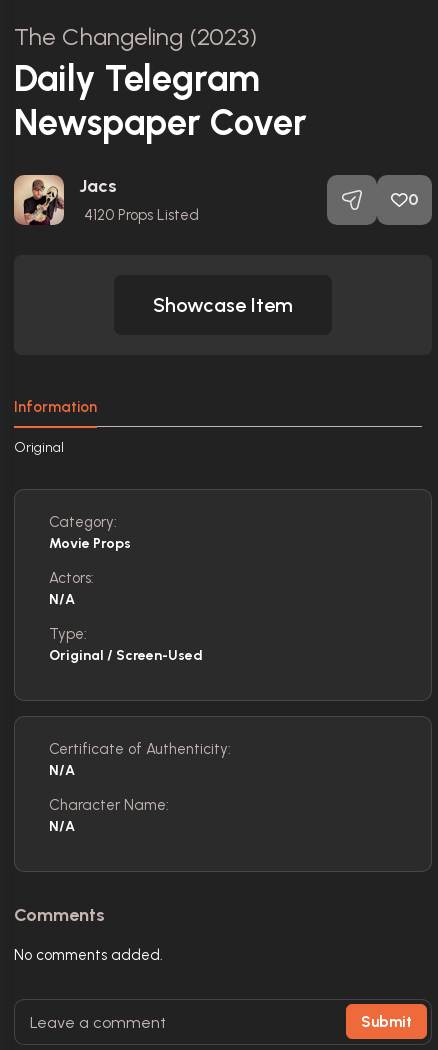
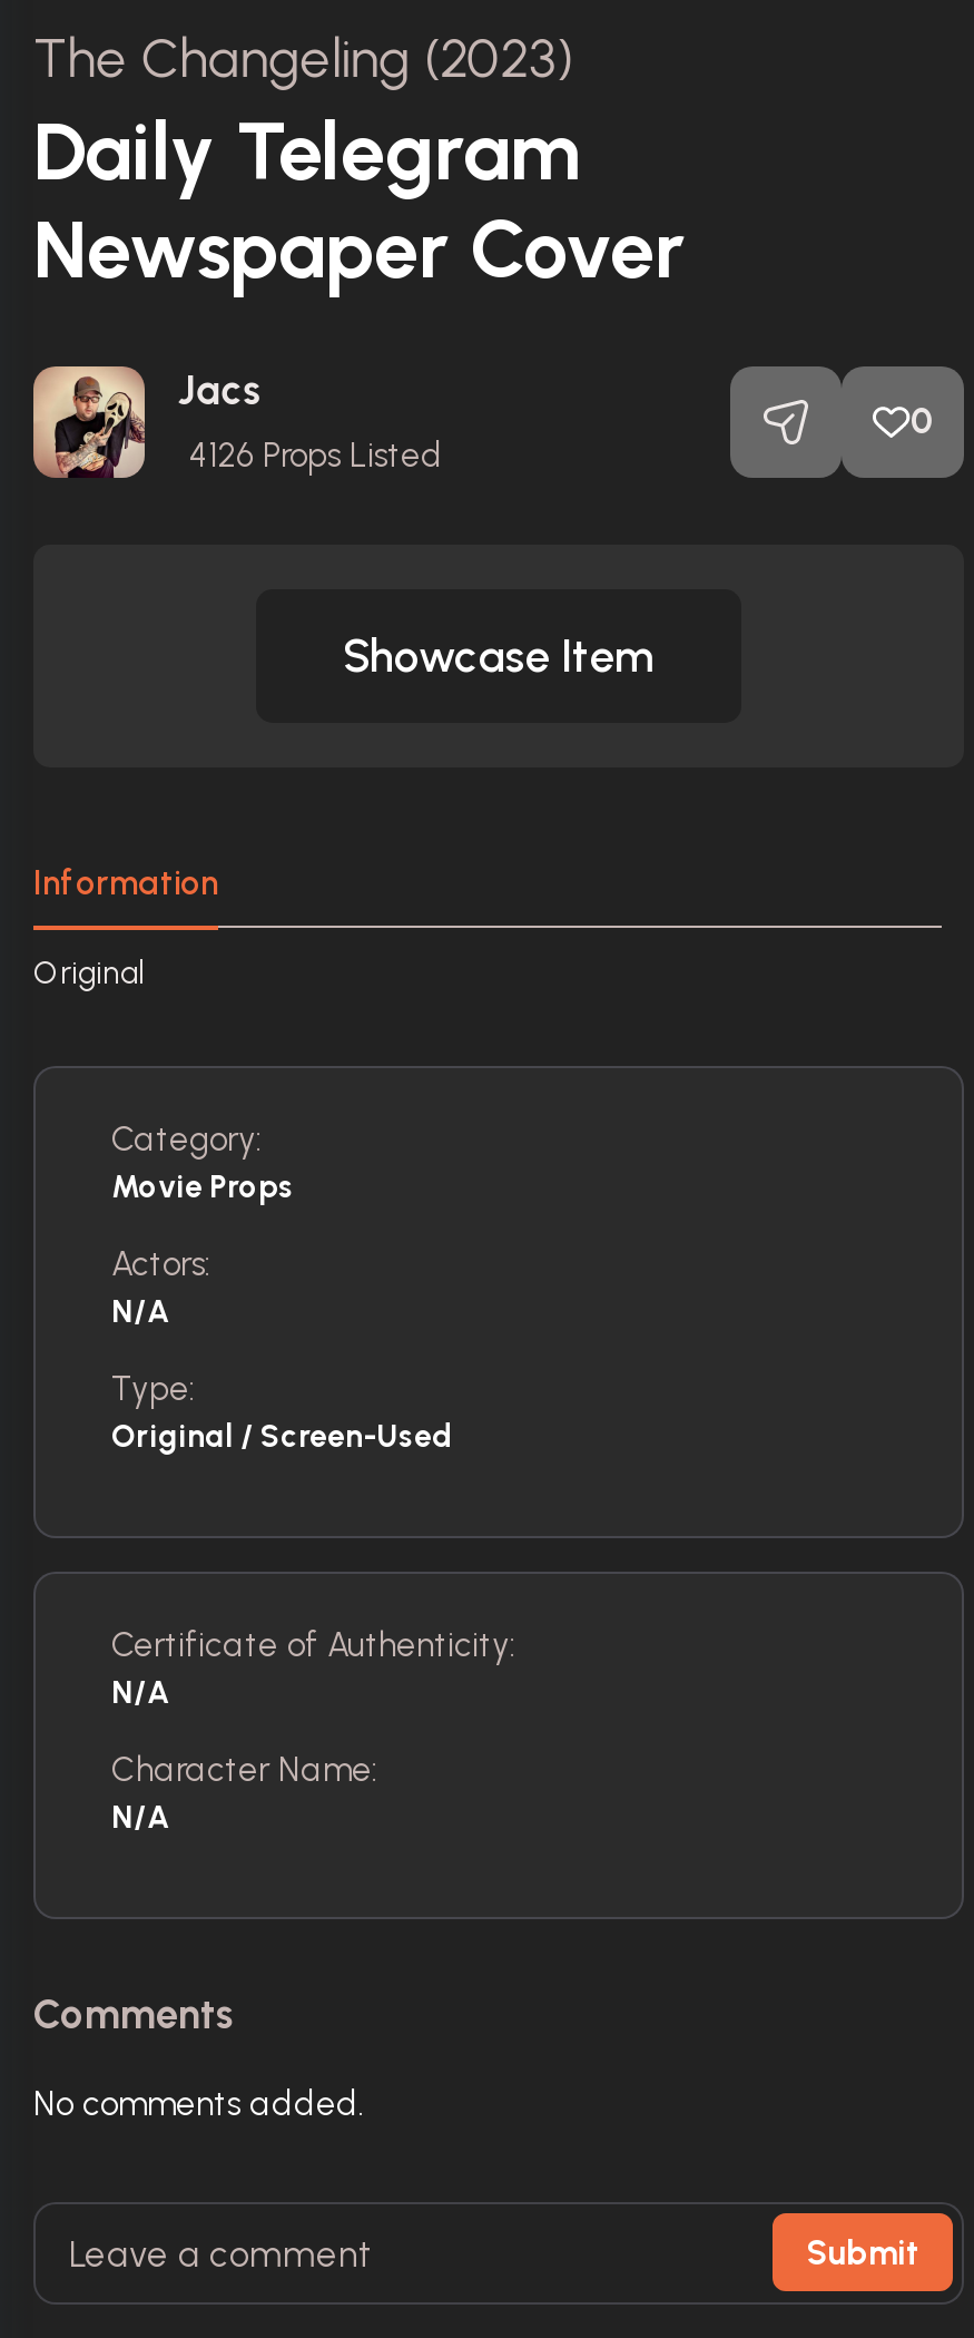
- 4120 Props Listed
+ 4126 Props Listed
